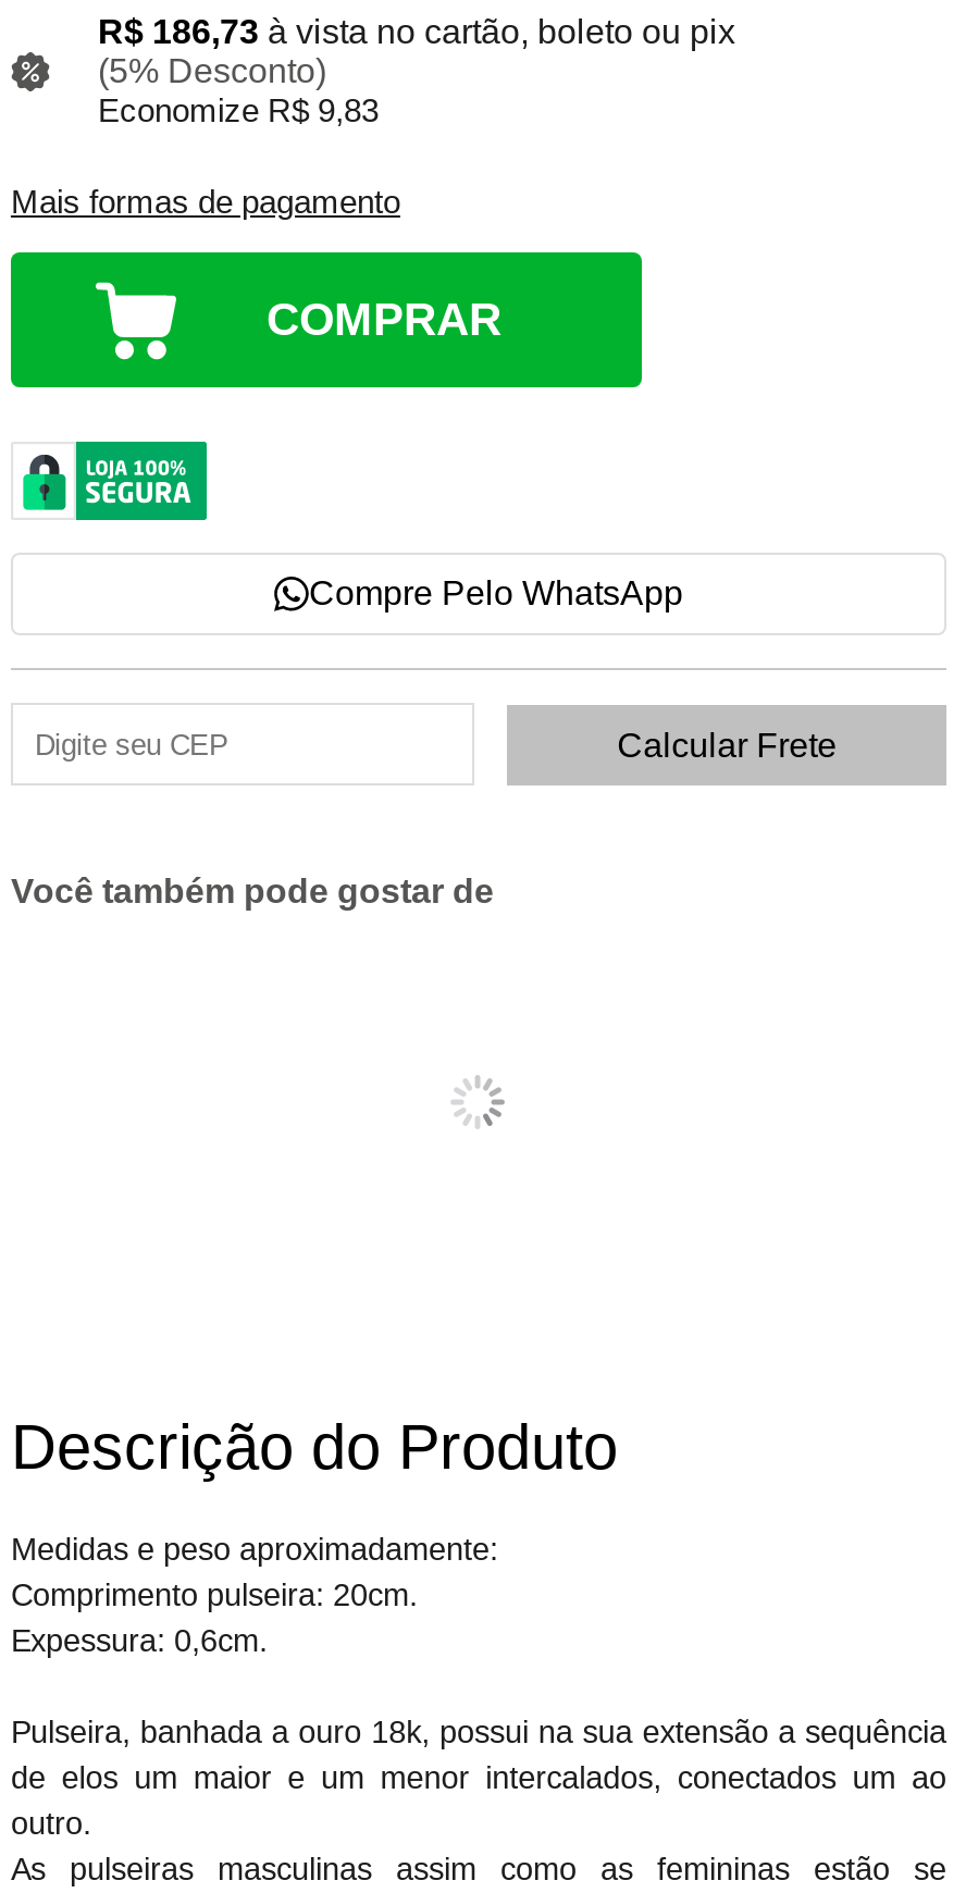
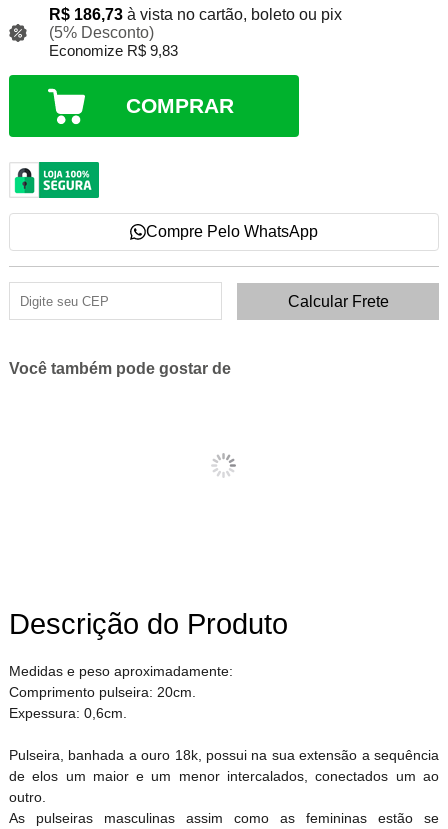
- Mais formas de pagamento
